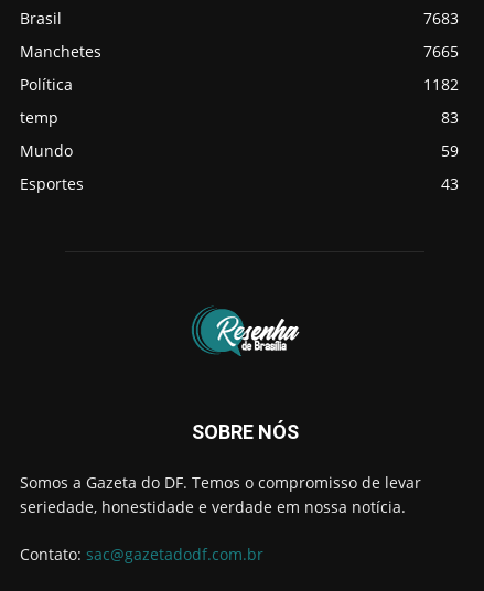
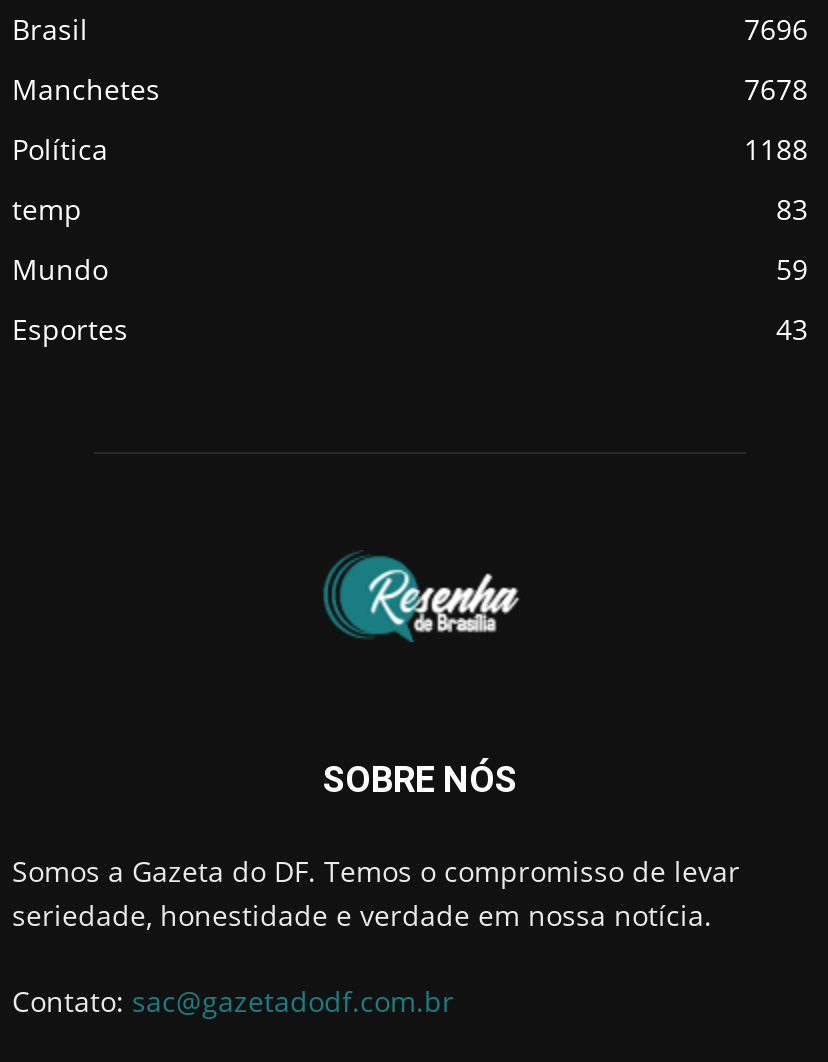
- 7683
+ 7696

- 7665
+ 7678

- 1182
+ 1188
